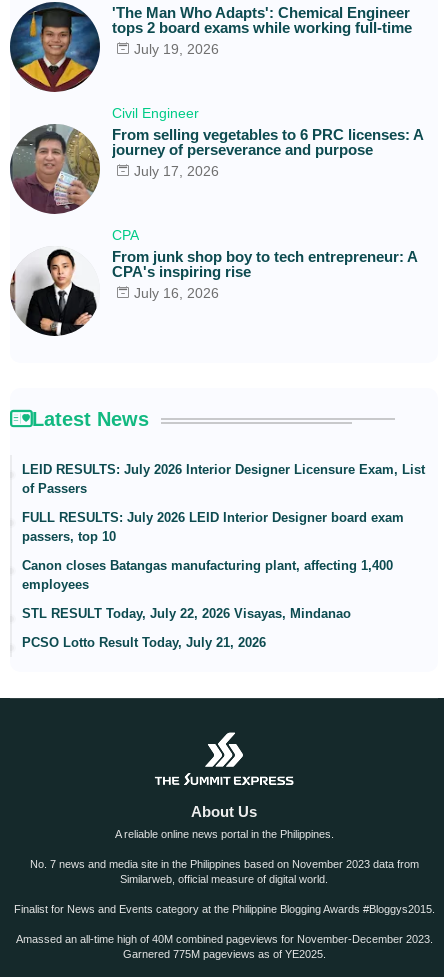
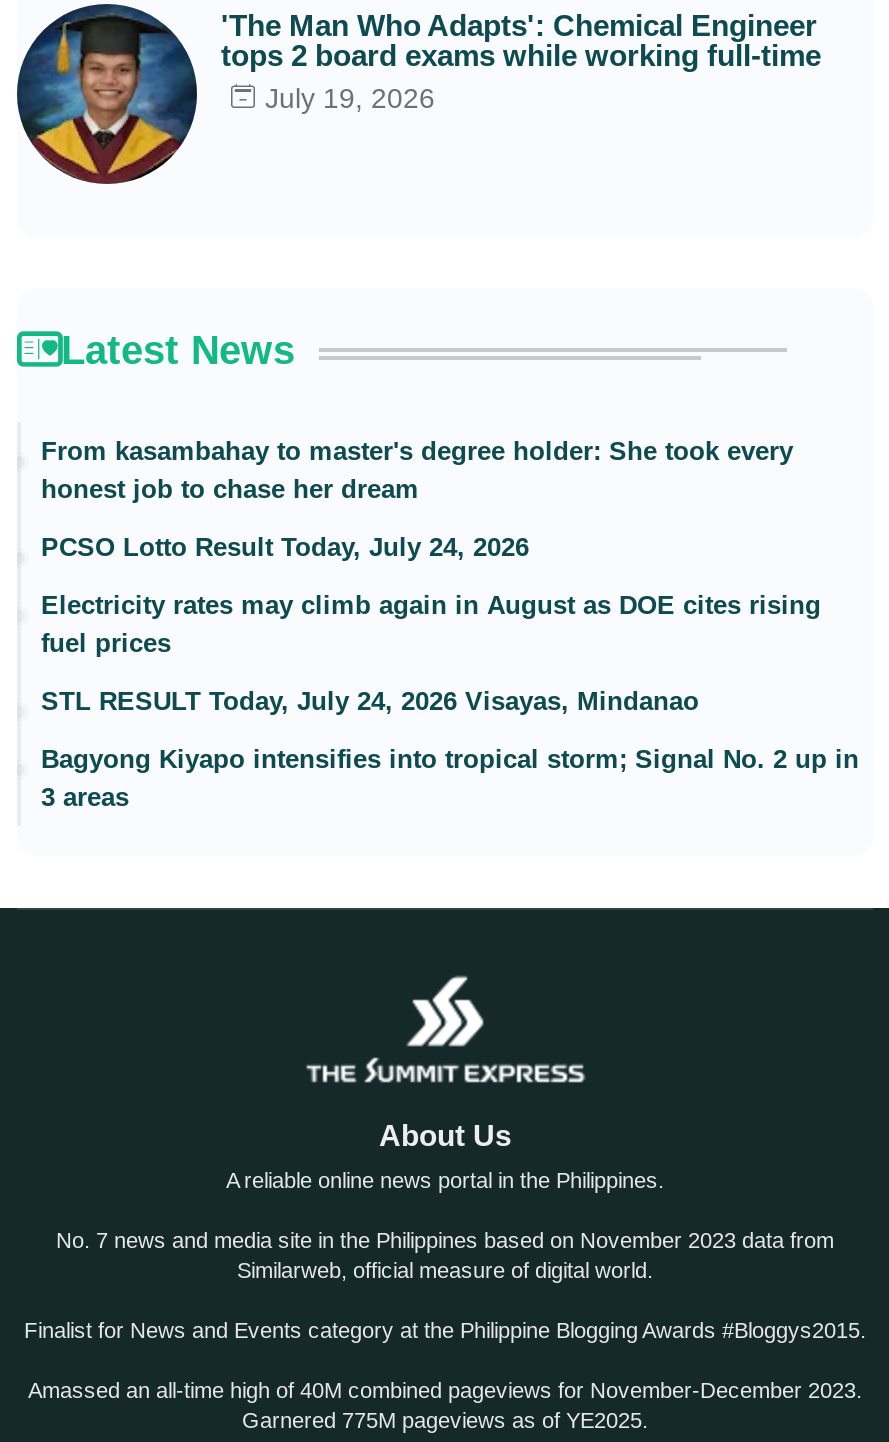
- [image]
- Civil Engineer
- From selling vegetables to 6 PRC licenses: A
- journey of perseverance and purpose
- July 17, 2026

- CPA
- From junk shop boy to tech entrepreneur: A
- CPA's inspiring rise
- July 16, 2026

- LEID RESULTS: July 2026 Interior Designer Licensure Exam, List
- of Passers
+ From kasambahay to master's degree holder: She took every
+ honest job to chase her dream

- FULL RESULTS: July 2026 LEID Interior Designer board exam
- passers, top 10
+ PCSO Lotto Result Today, July 24, 2026

- Canon closes Batangas manufacturing plant, affecting 1,400
- employees
+ Electricity rates may climb again in August as DOE cites rising
+ fuel prices

- STL RESULT Today, July 22, 2026 Visayas, Mindanao
+ STL RESULT Today, July 24, 2026 Visayas, Mindanao

- PCSO Lotto Result Today, July 21, 2026
+ Bagyong Kiyapo intensifies into tropical storm; Signal No. 2 up in
+ 3 areas
